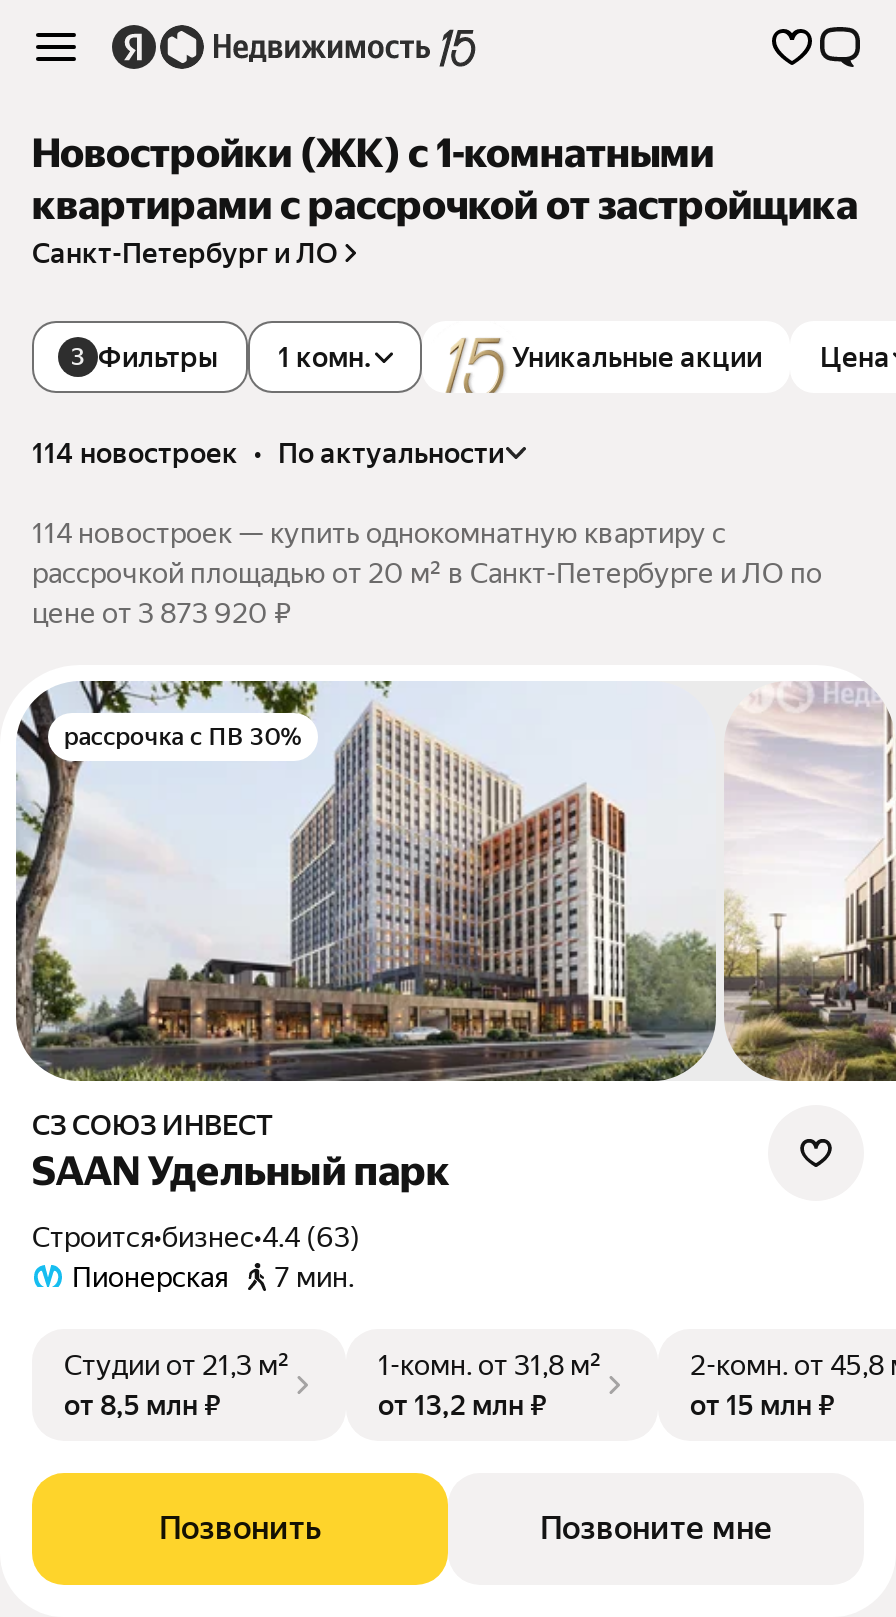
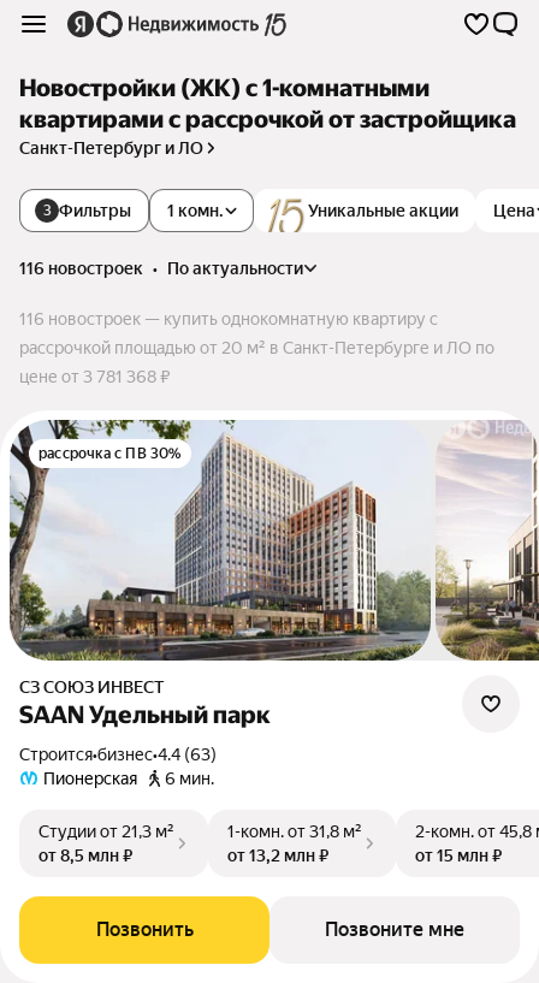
- 114 новостроек • по актуальности
+ 116 новостроек • по актуальности

- 114 новостроек — купить однокомнатную квартиру с
+ 116 новостроек — купить однокомнатную квартиру с

- цене от 3 873 920 ₽
+ цене от 3 781 368 ₽

- Пионерская 7 мин.
+ Пионерская 6 мин.
